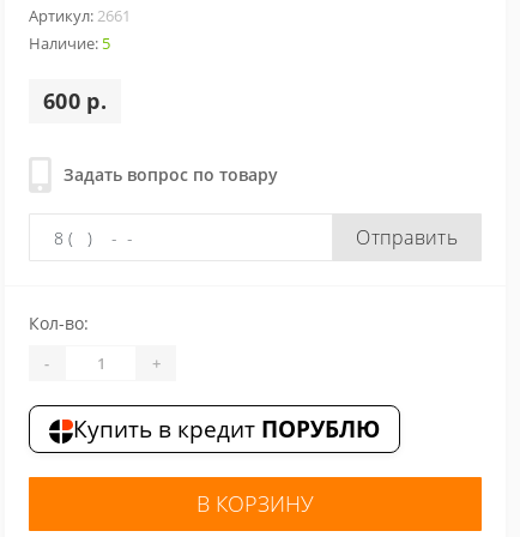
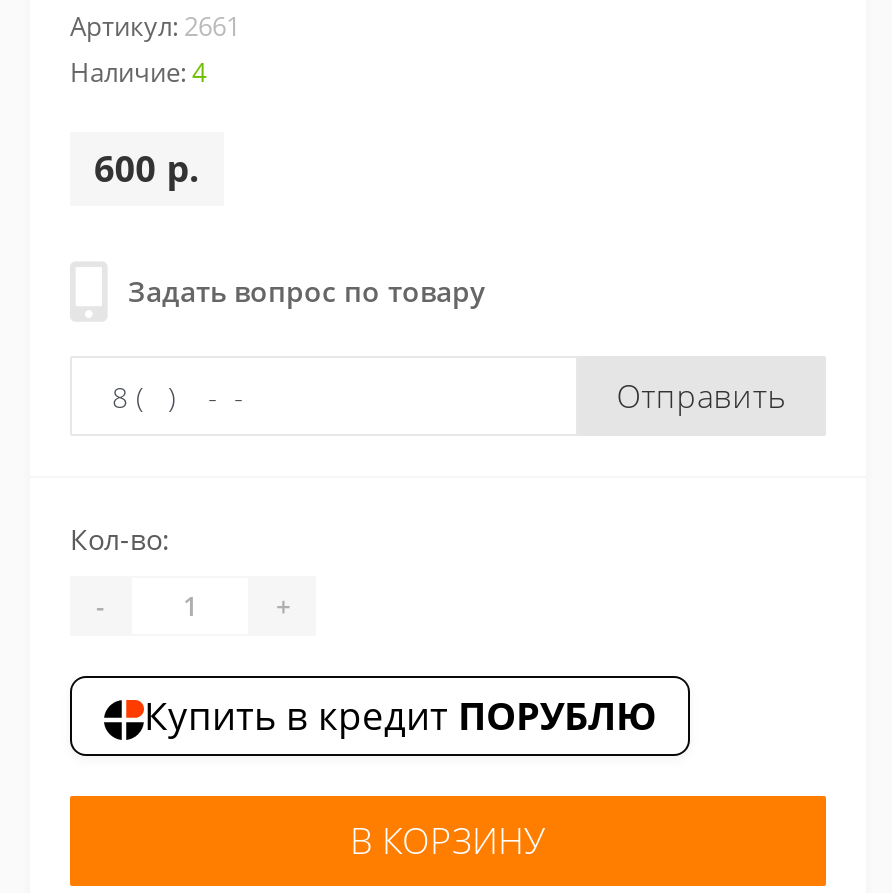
- Наличие: 5
+ Наличие: 4
